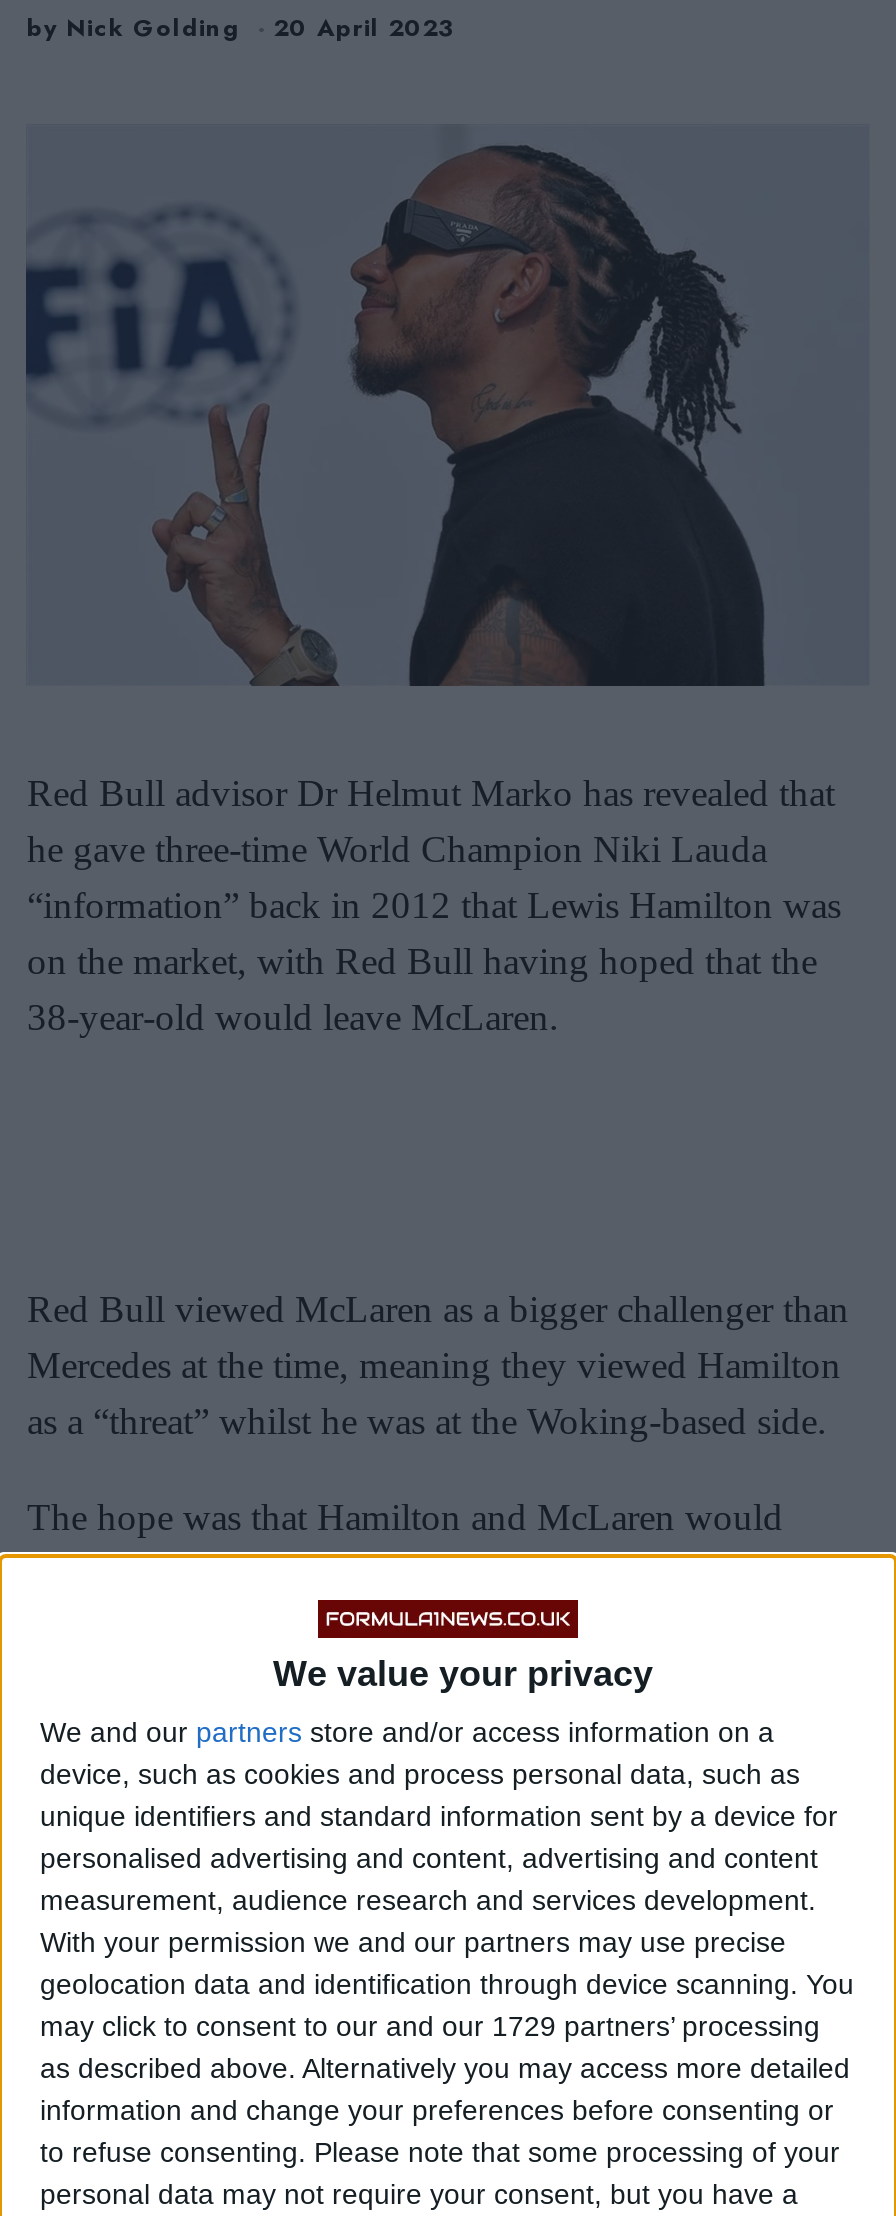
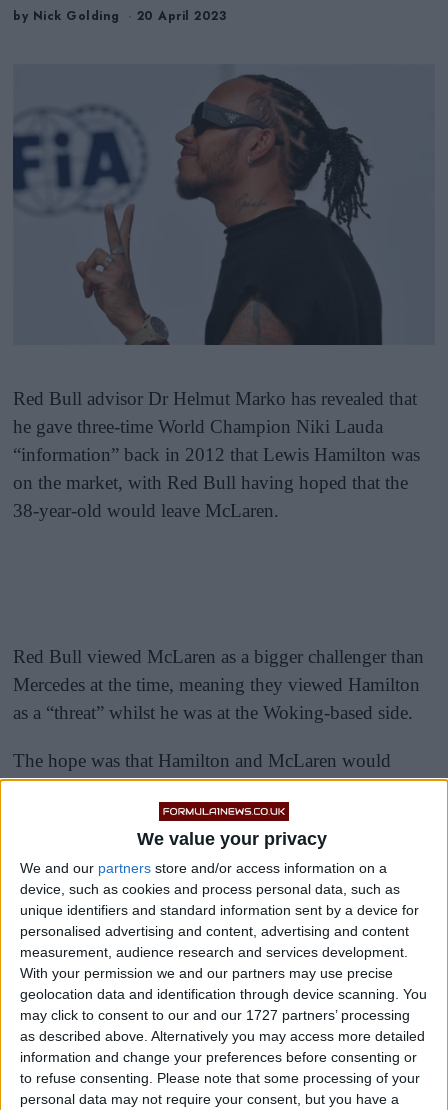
- may click to consent to our and our 1729 partners’ processing
+ may click to consent to our and our 1727 partners’ processing
